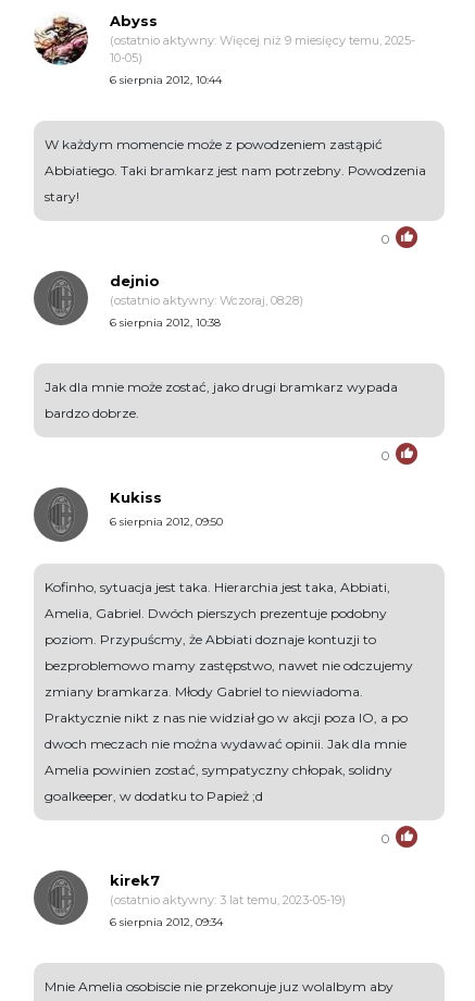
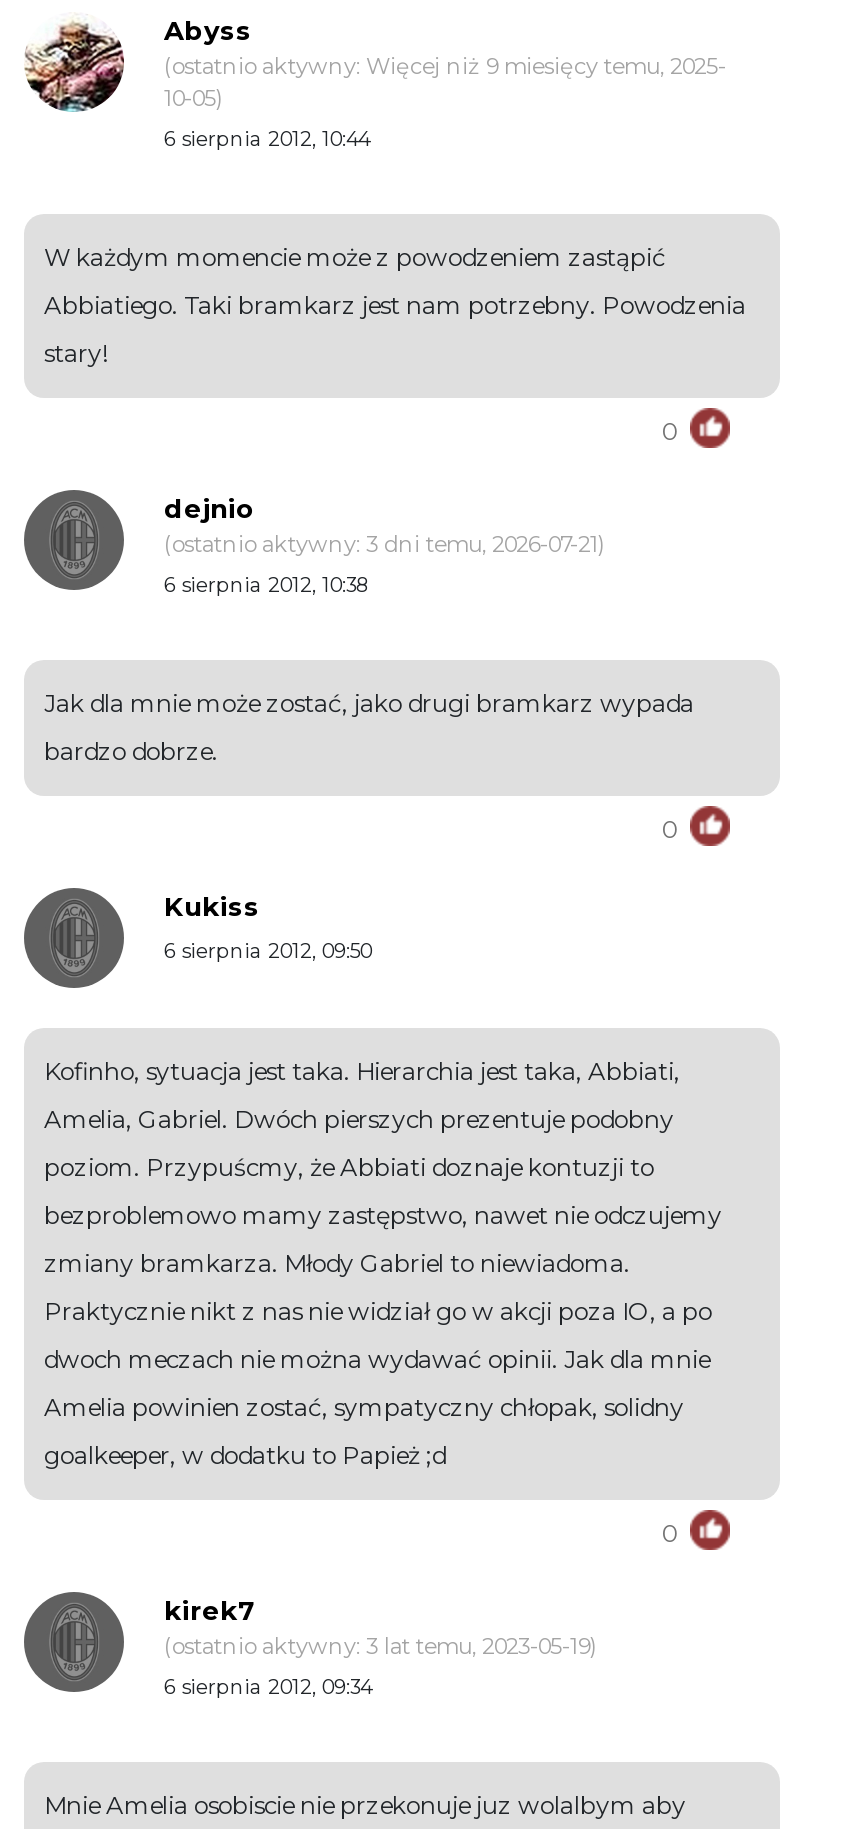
- (ostatnio aktywny: Wczoraj, 08:28)
+ (ostatnio aktywny: 3 dni temu, 2026-07-21)
